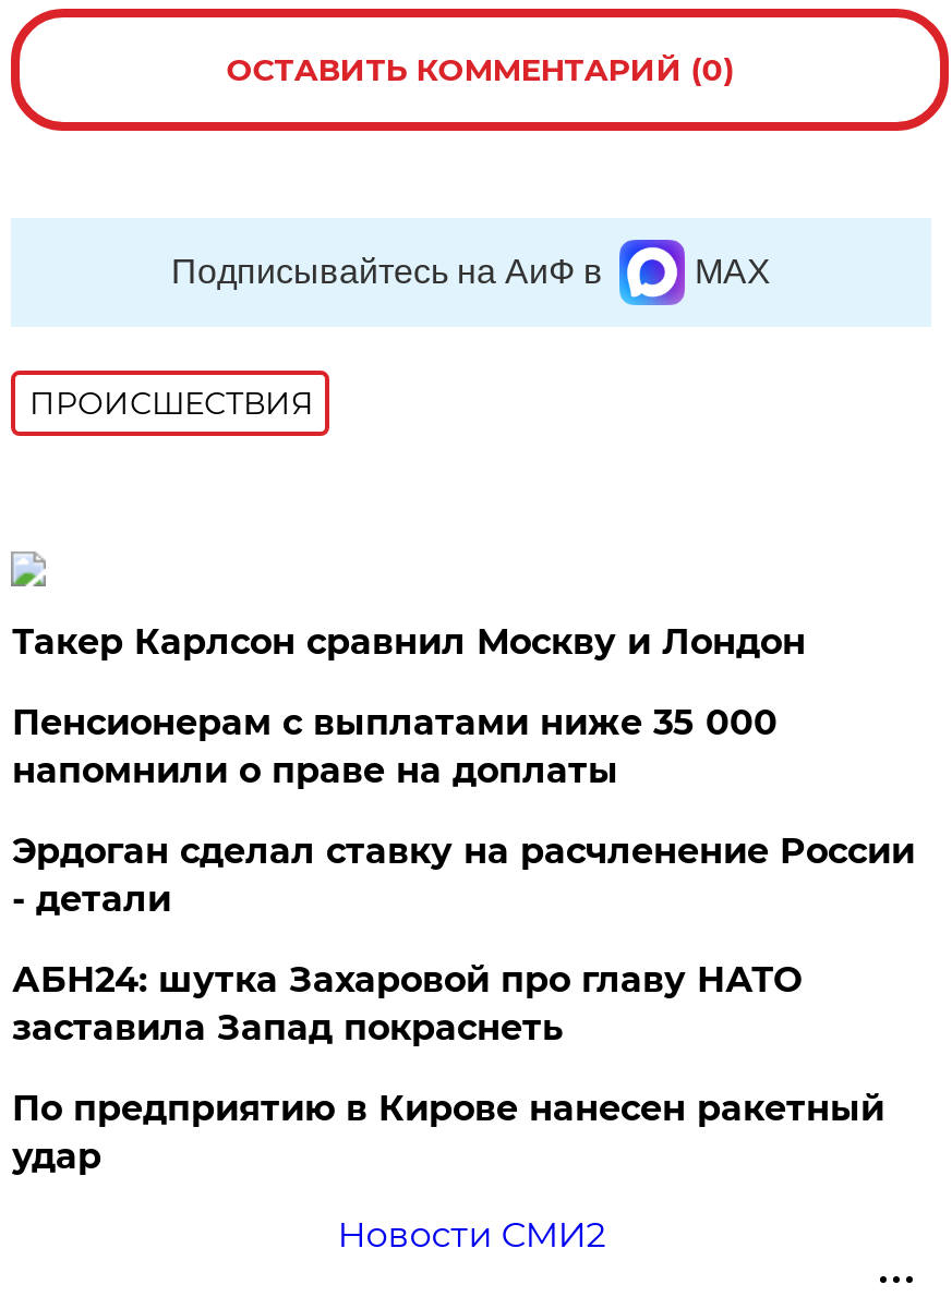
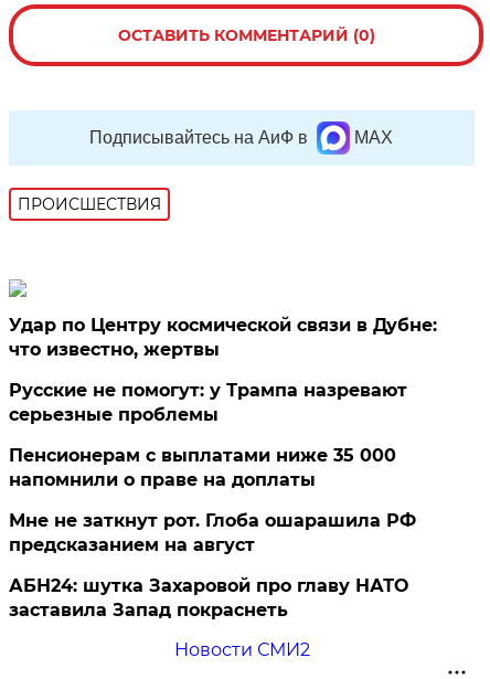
- Такер Карлсон сравнил Москву и Лондон
+ Удар по Центру космической связи в Дубне:
+ что известно, жертвы
+ Русские не помогут: у Трампа назревают
+ серьезные проблемы

moved down: Пенсионерам с выплатами ниже 35 000 | напомнили о праве на доплаты

- Эрдоган сделал ставку на расчленение России
- - детали
+ Мне не заткнут рот. Глоба ошарашила РФ
+ предсказанием на август

moved down: АБН24: шутка Захаровой про главу НАТО | заставила Запад покраснеть

- По предприятию в Кирове нанесен ракетный
- удар
